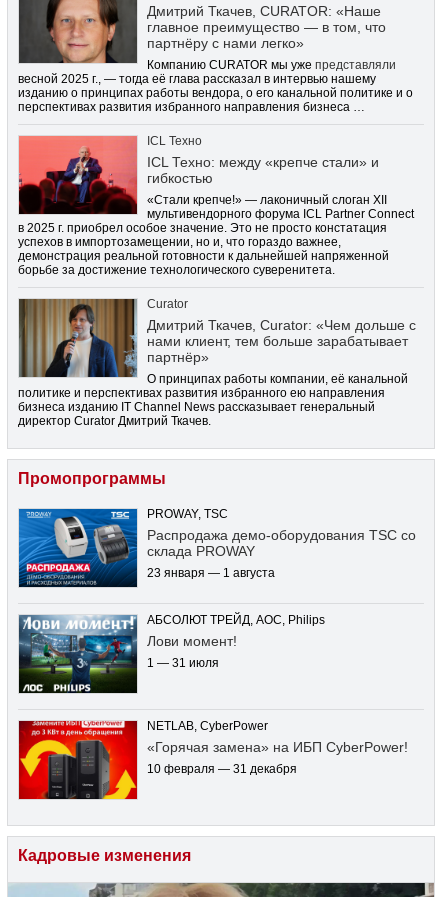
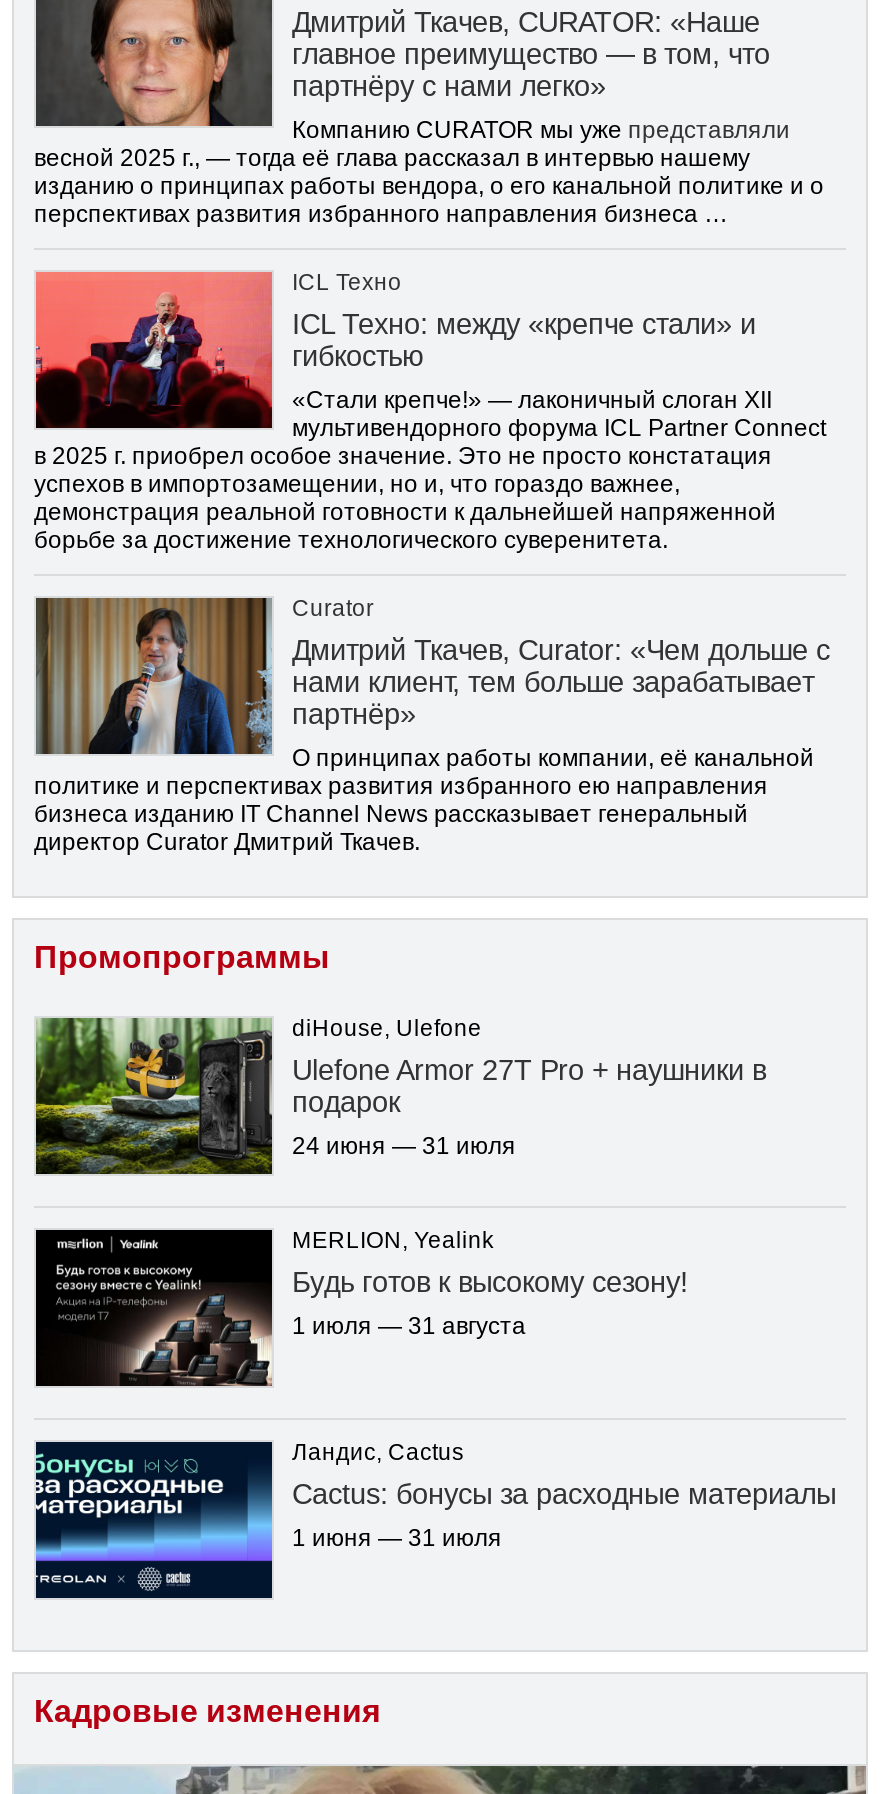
- [image]
- PROWAY, TSC
- Распродажа демо-оборудования TSC со
- склада PROWAY
- 23 января — 1 августа
+ [image]
+ diHouse, Ulefone
+ Ulefone Armor 27T Pro + наушники в
+ подарок
+ 24 июня — 31 июля

- [image]
- АБСОЛЮТ ТРЕЙД, AOC, Philips
- Лови момент!
- 1 — 31 июля
+ [image]
+ MERLION, Yealink
+ Будь готов к высокому сезону!
+ 1 июля — 31 августа

- [image]
- NETLAB, CyberPower
- «Горячая замена» на ИБП CyberPower!
- 10 февраля — 31 декабря
+ [image]
+ Ландис, Cactus
+ Cactus: бонусы за расходные материалы
+ 1 июня — 31 июля
